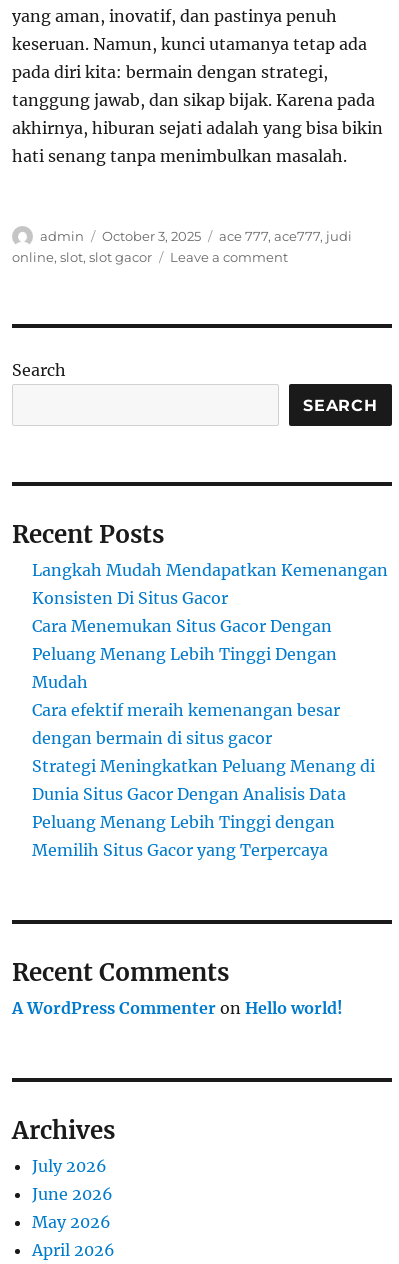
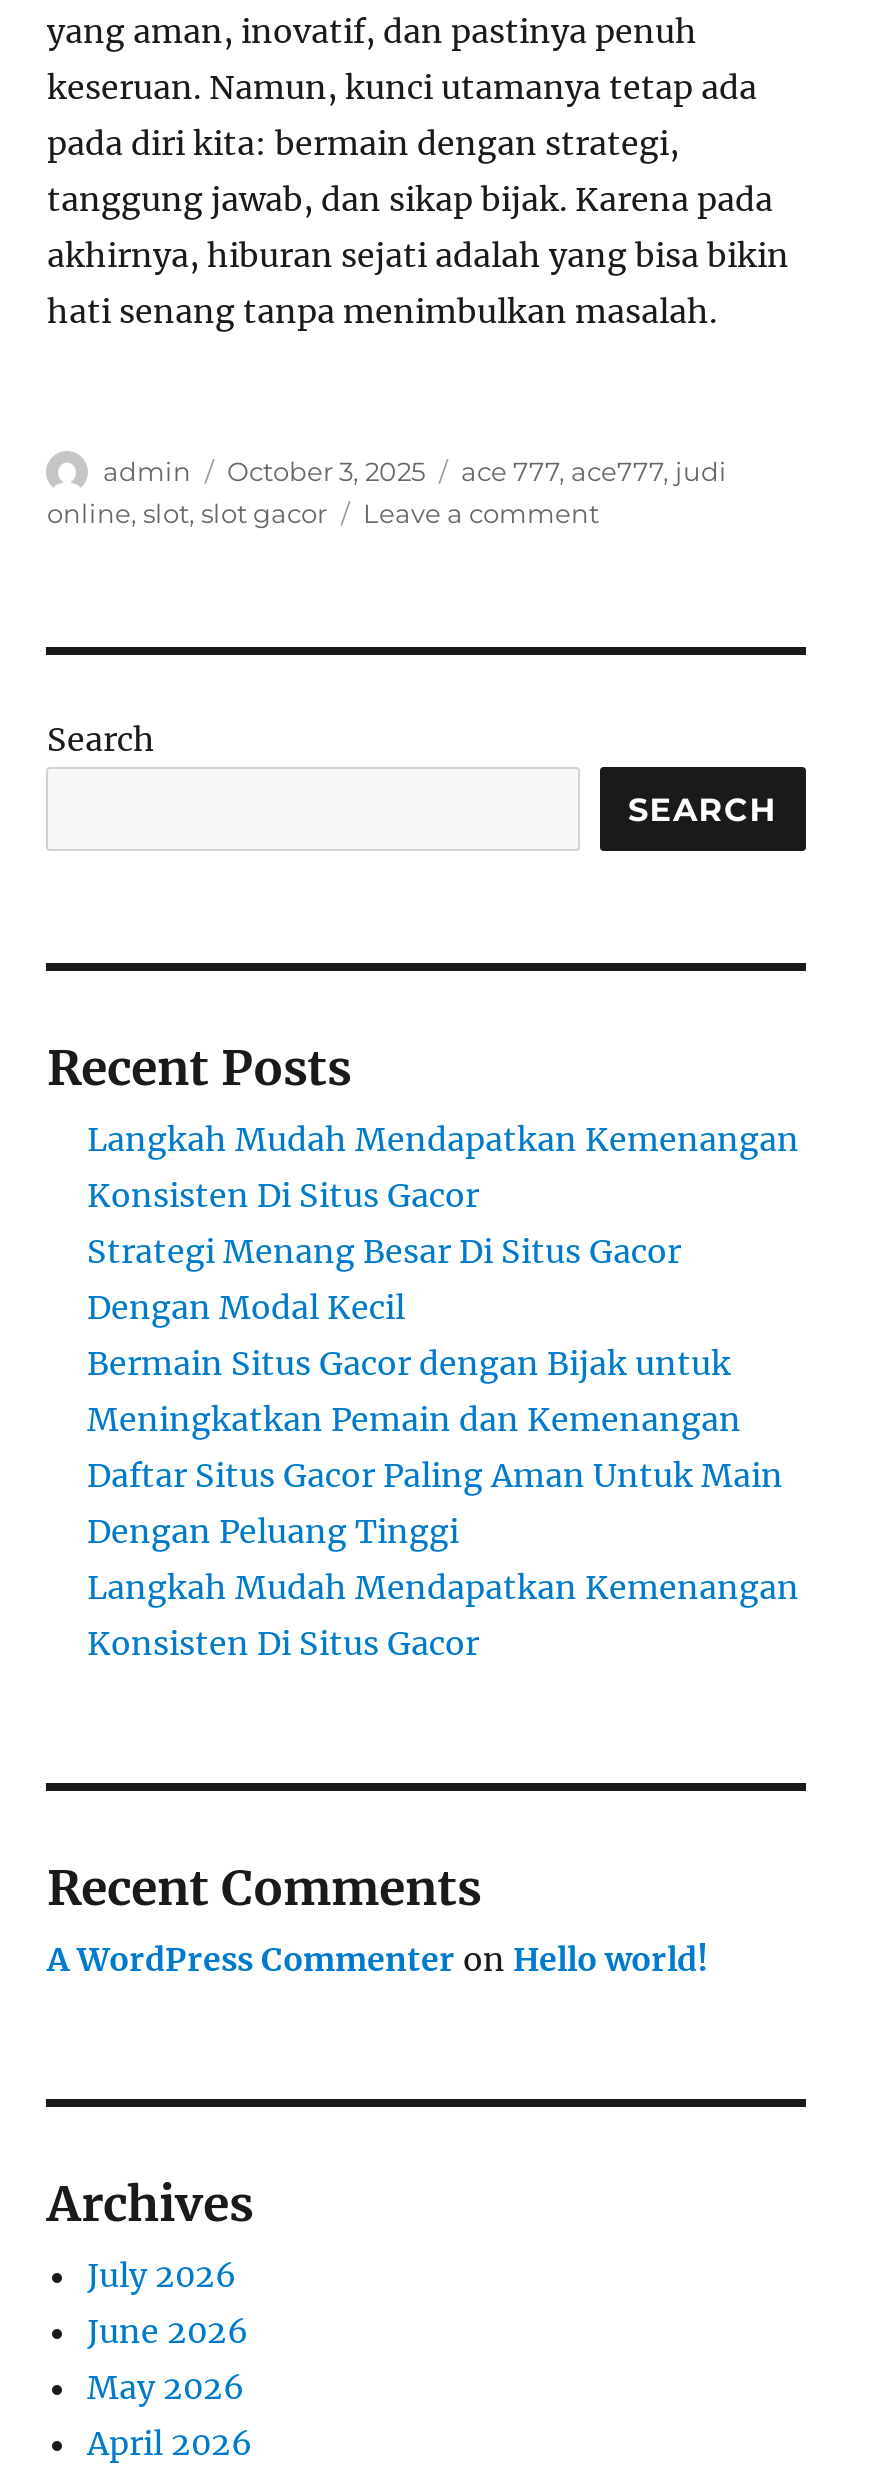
- Cara Menemukan Situs Gacor Dengan
- Peluang Menang Lebih Tinggi Dengan
- Mudah
- Cara efektif meraih kemenangan besar
- dengan bermain di situs gacor
- Strategi Meningkatkan Peluang Menang di
- Dunia Situs Gacor Dengan Analisis Data
- Peluang Menang Lebih Tinggi dengan
- Memilih Situs Gacor yang Terpercaya
+ Strategi Menang Besar Di Situs Gacor
+ Dengan Modal Kecil
+ Bermain Situs Gacor dengan Bijak untuk
+ Meningkatkan Pemain dan Kemenangan
+ Daftar Situs Gacor Paling Aman Untuk Main
+ Dengan Peluang Tinggi
+ Langkah Mudah Mendapatkan Kemenangan
+ Konsisten Di Situs Gacor
